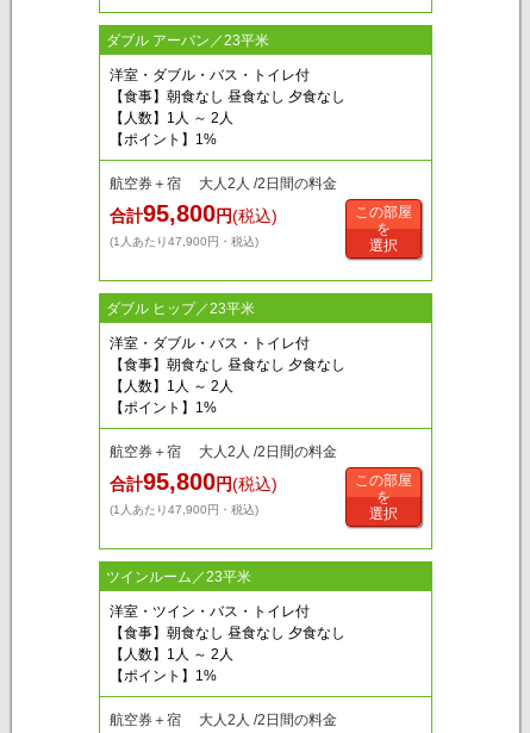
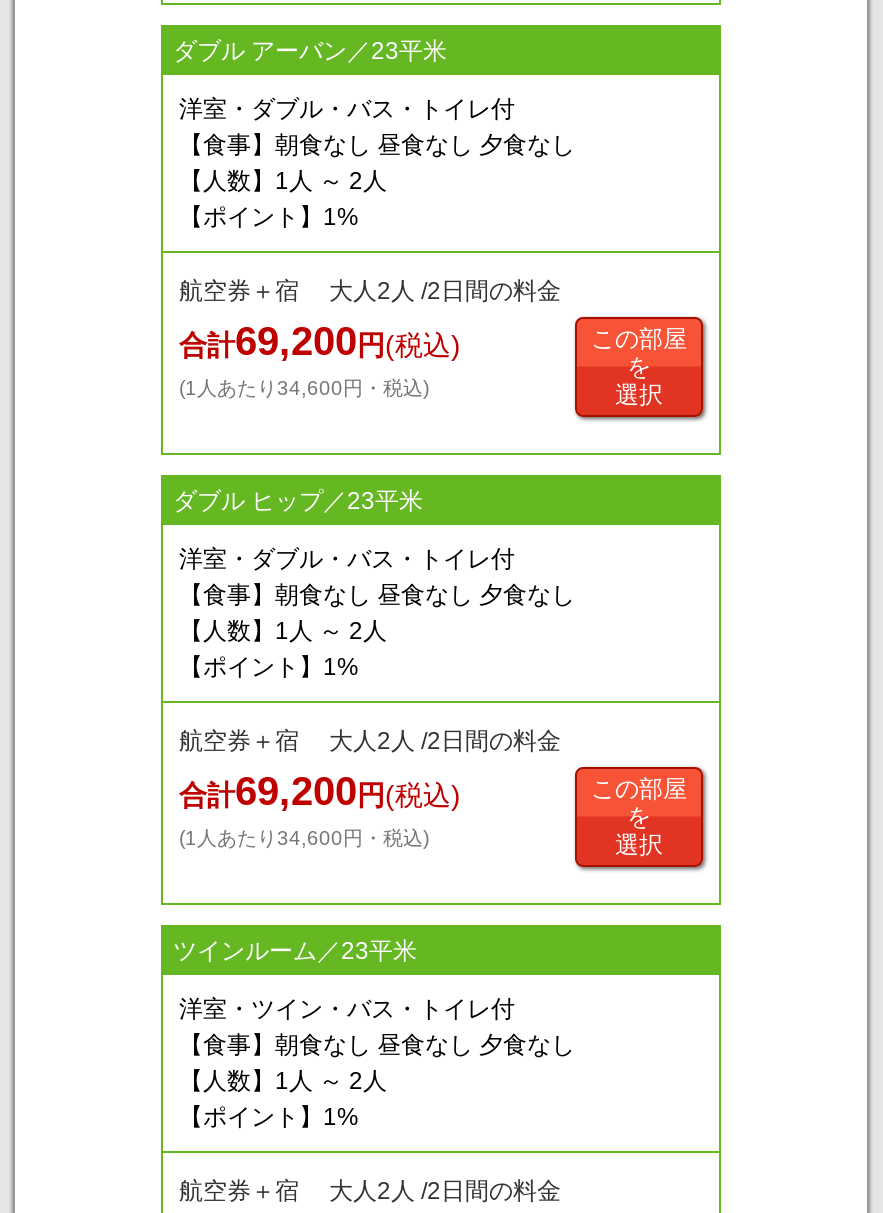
- 合計95,800円(税込)
+ 合計69,200円(税込)

- (1人あたり47,900円・税込)
+ (1人あたり34,600円・税込)

- 合計95,800円(税込)
+ 合計69,200円(税込)

- (1人あたり47,900円・税込)
+ (1人あたり34,600円・税込)
